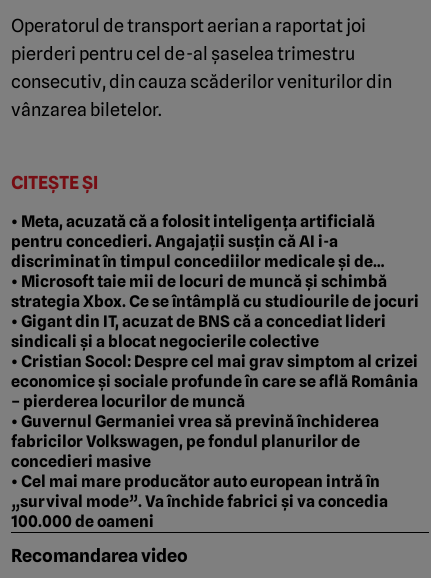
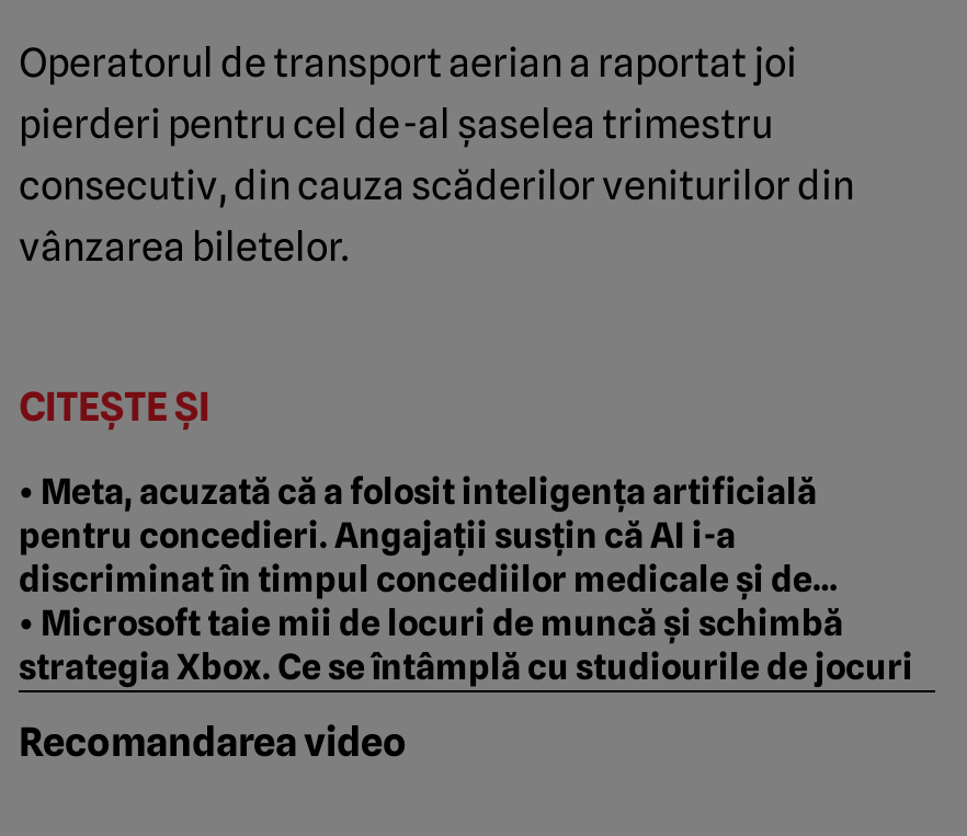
- • Gigant din IT, acuzat de BNS că a concediat lideri
- sindicali și a blocat negocierile colective
- • Cristian Socol: Despre cel mai grav simptom al crizei
- economice și sociale profunde în care se află România
- – pierderea locurilor de muncă
- • Guvernul Germaniei vrea să prevină închiderea
- fabricilor Volkswagen, pe fondul planurilor de
- concedieri masive
- • Cel mai mare producător auto european intră în
- „survival mode”. Va închide fabrici și va concedia
- 100.000 de oameni
